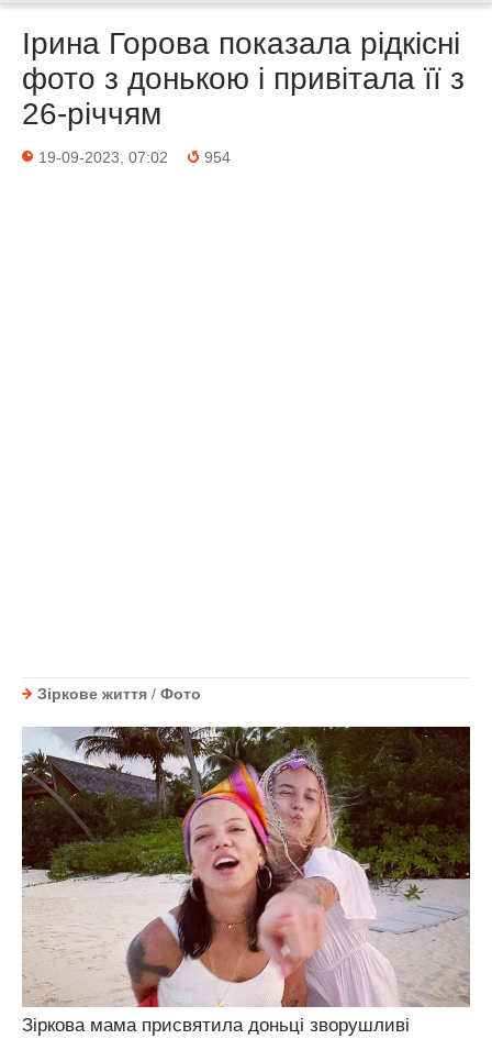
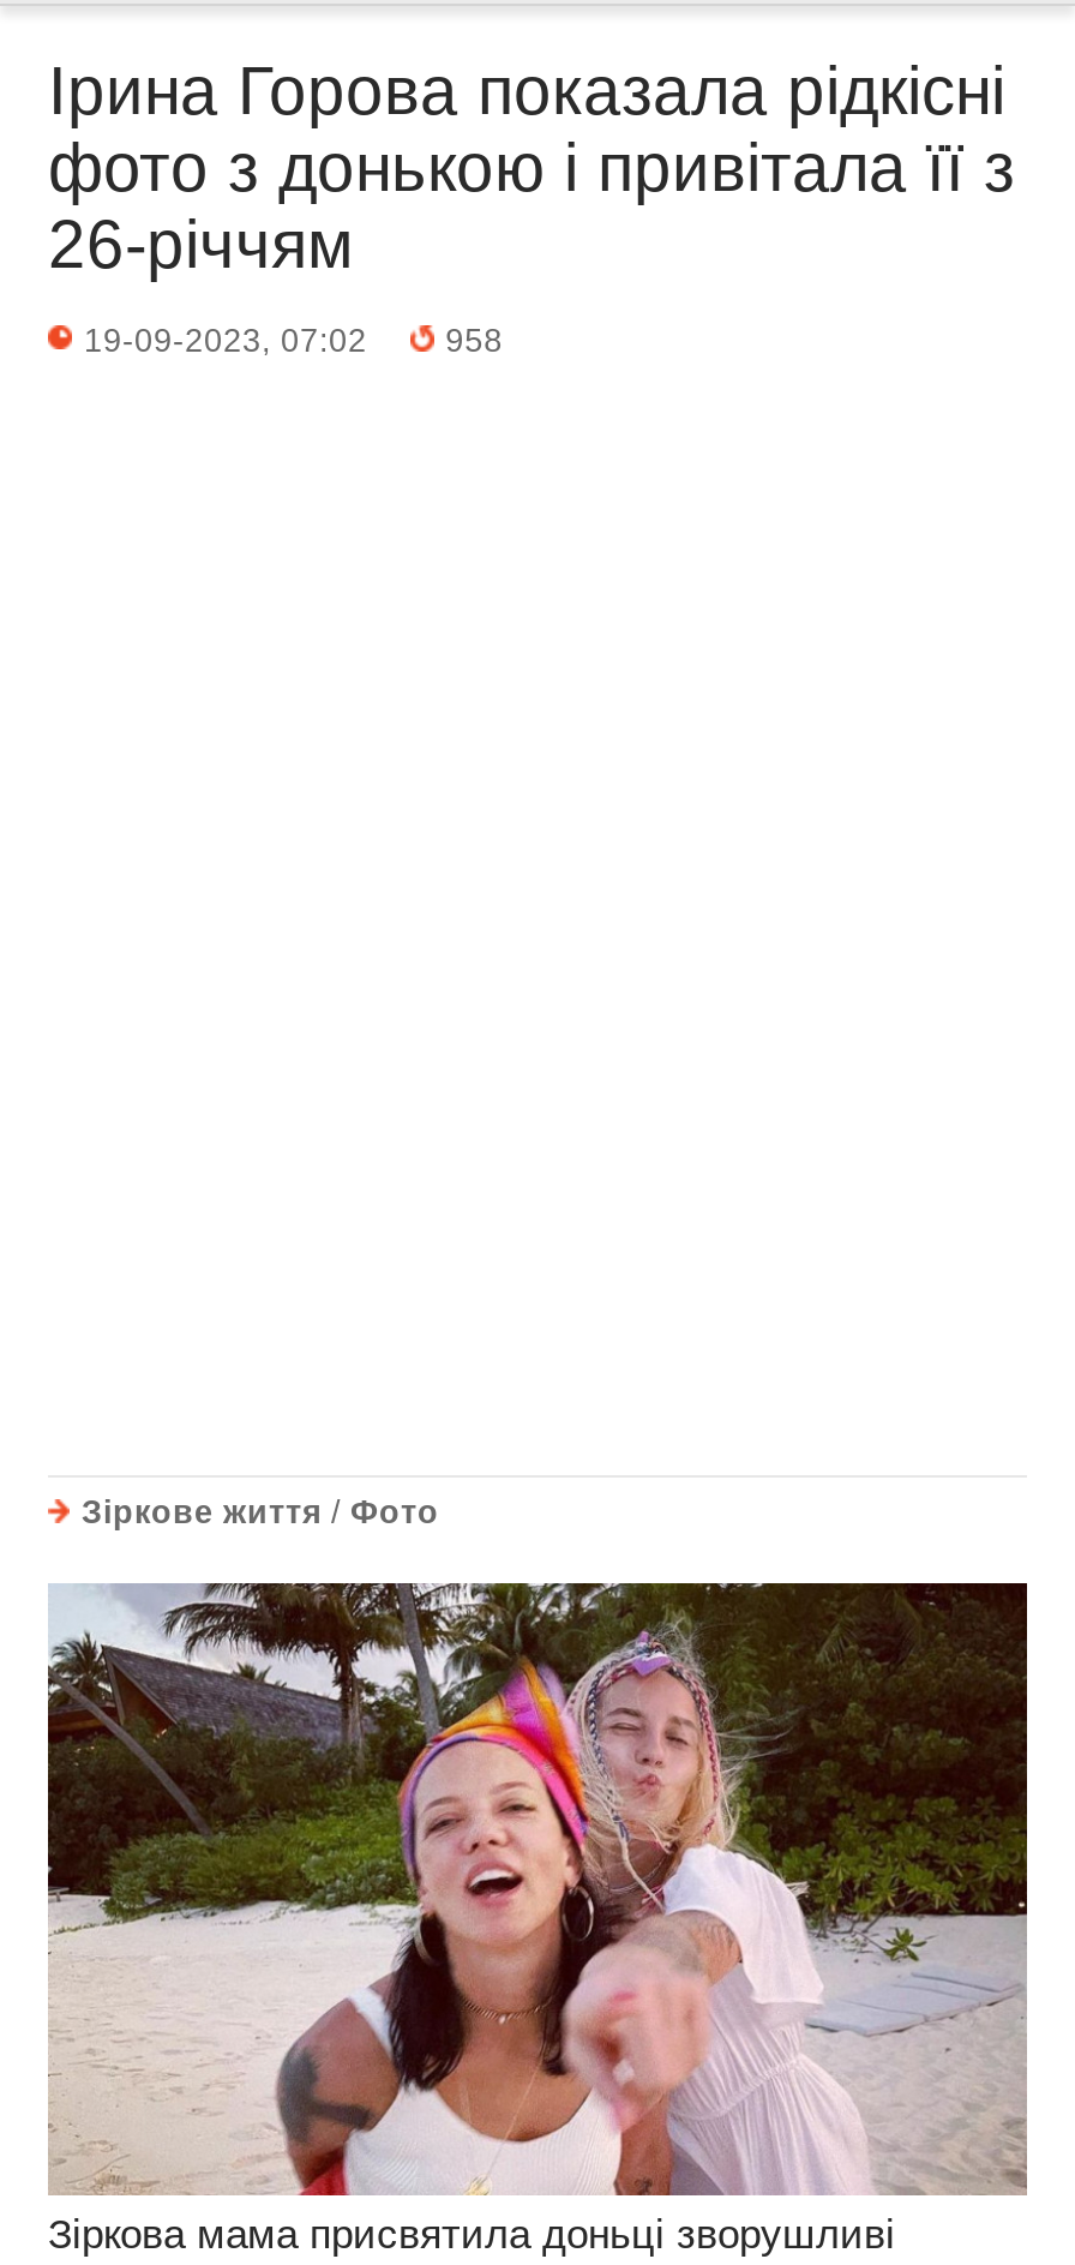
- 954
+ 958
